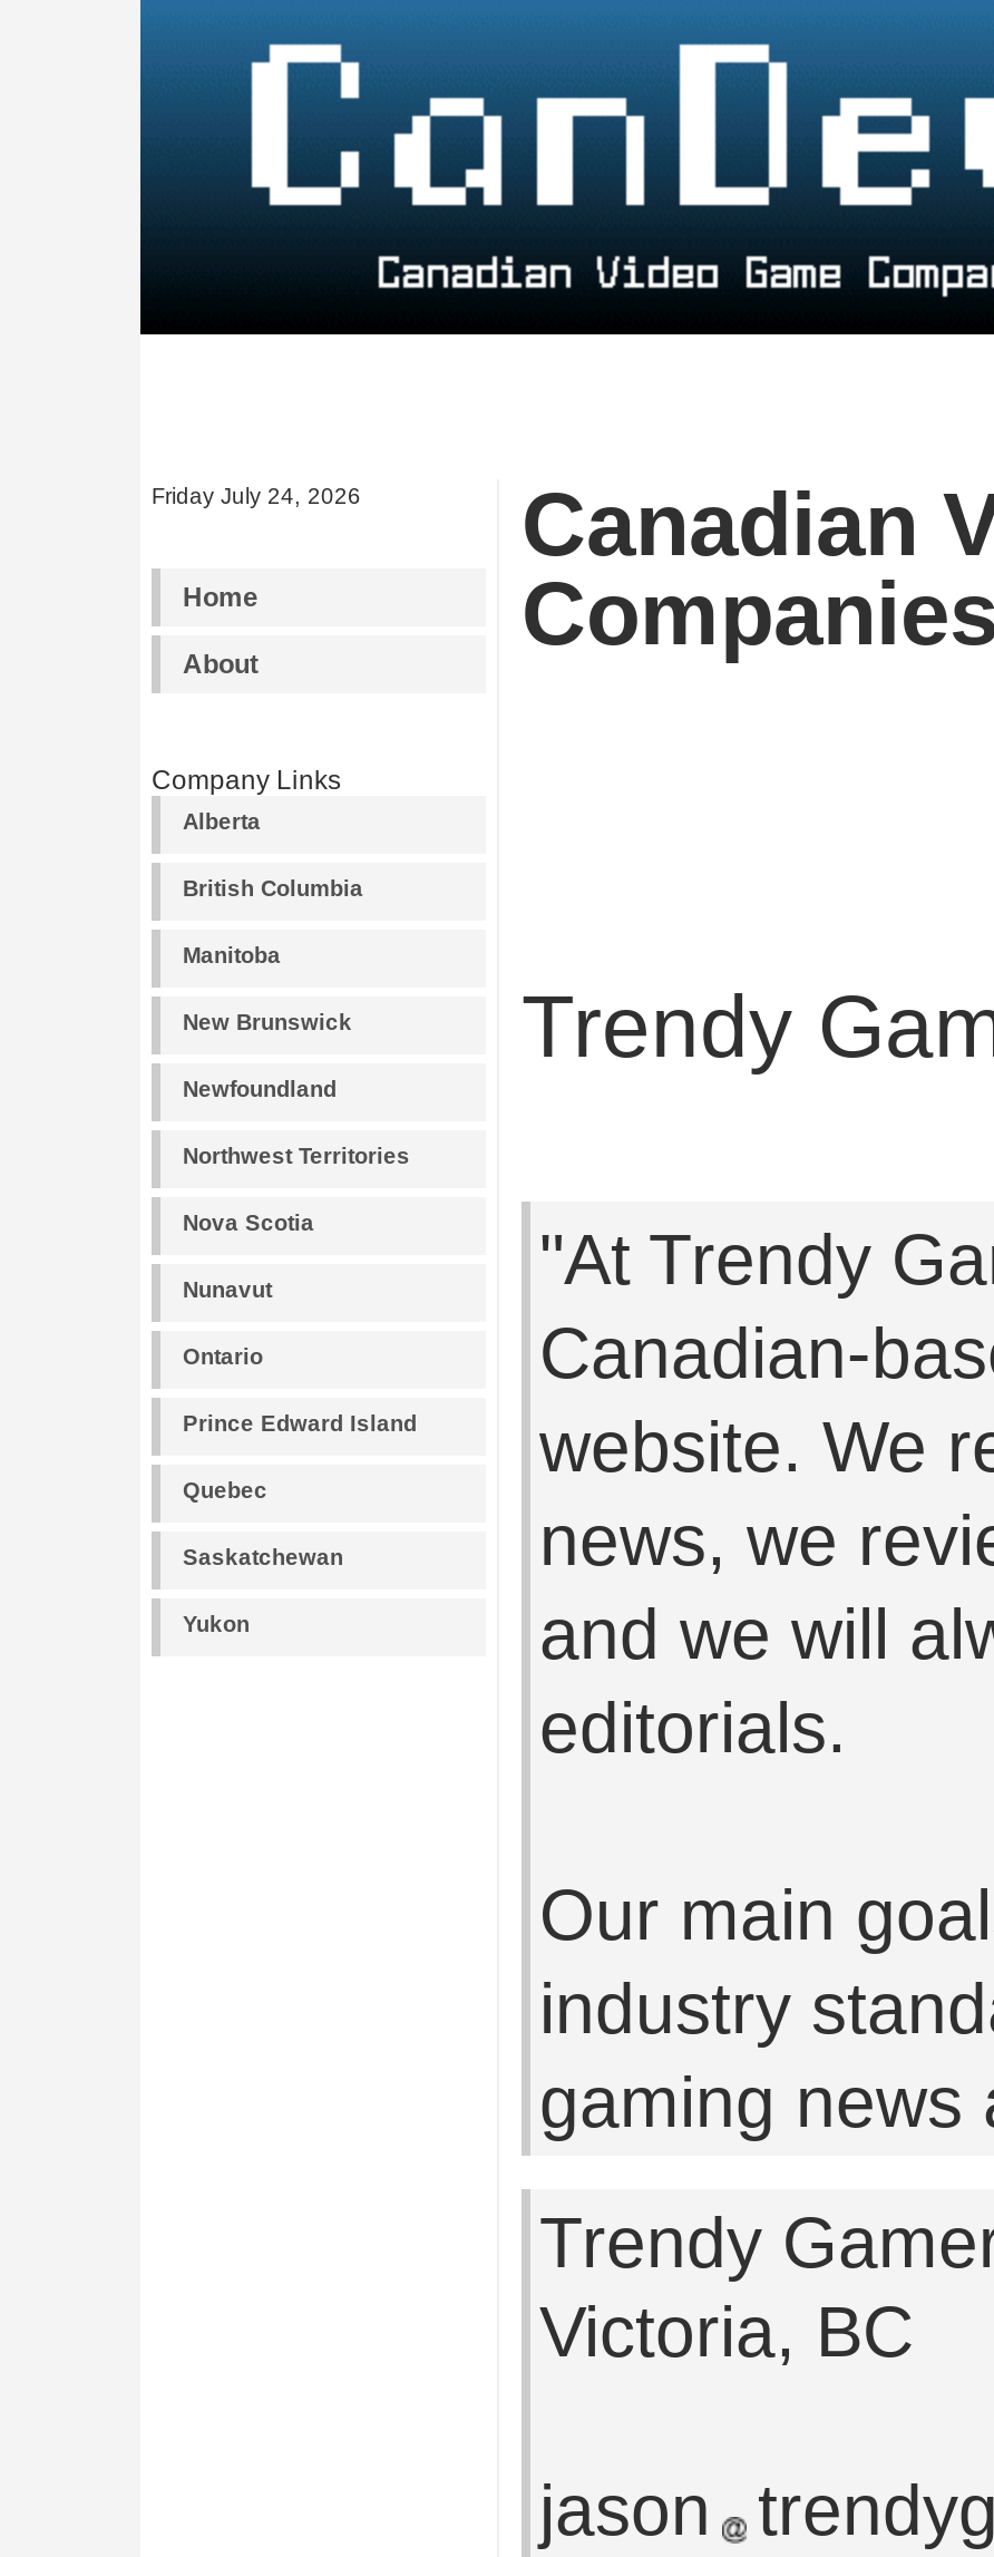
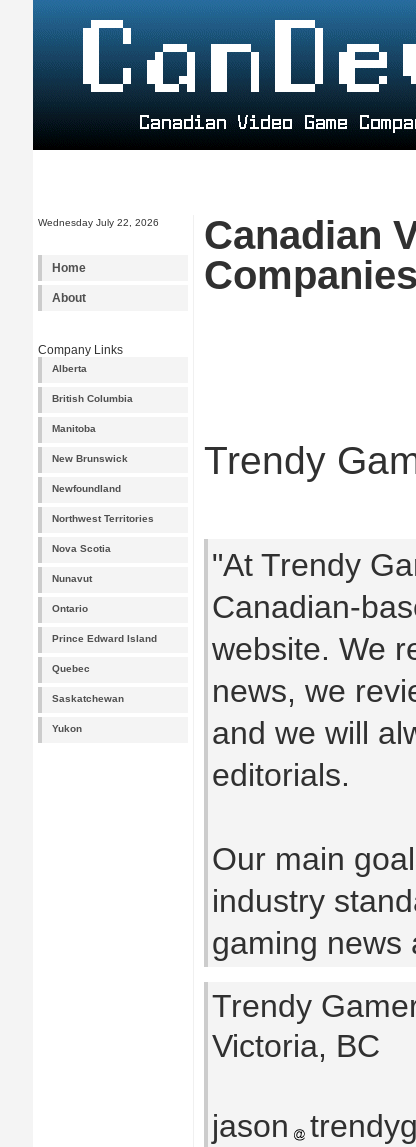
- Friday July 24, 2026
+ Wednesday July 22, 2026
